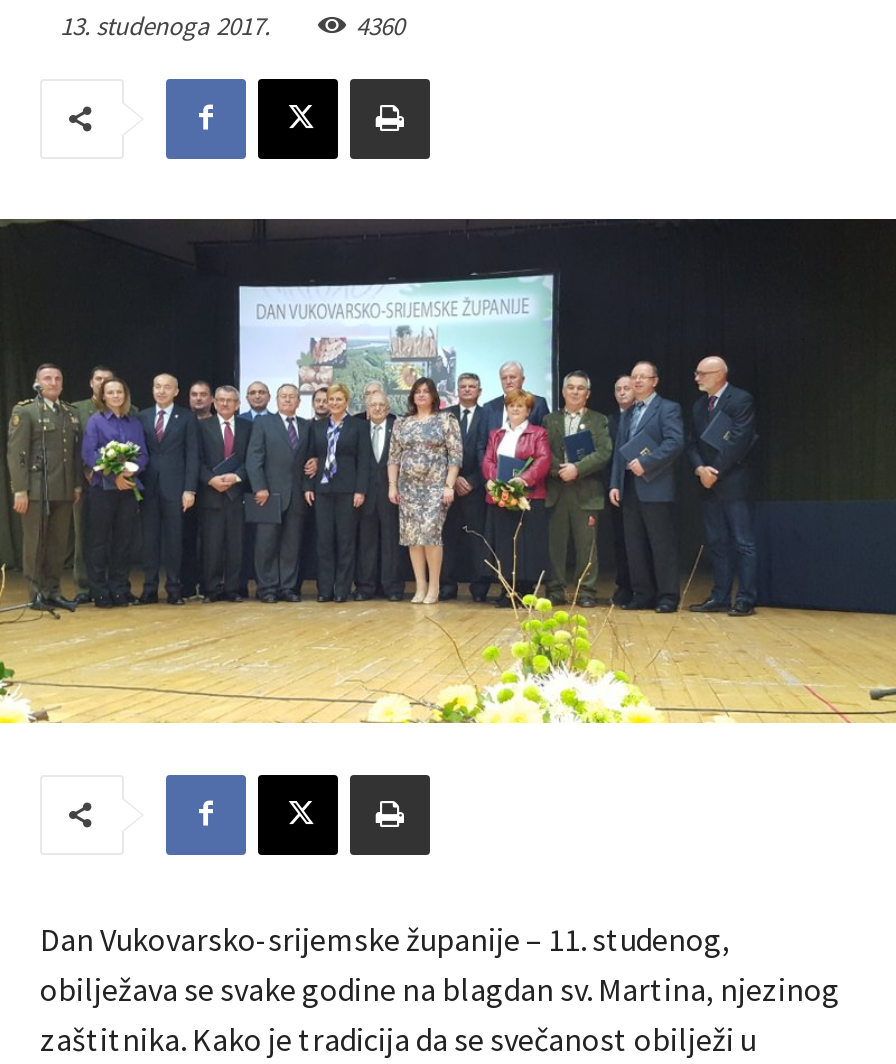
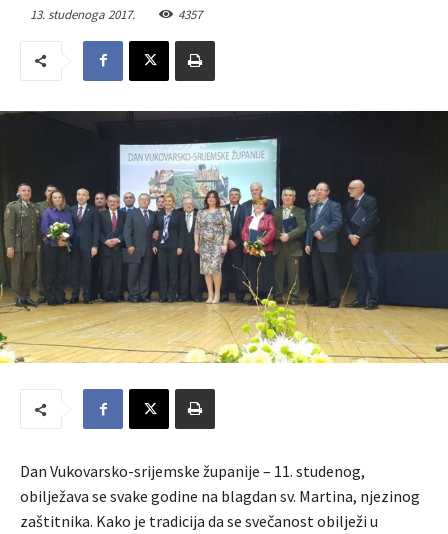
- 4360
+ 4357
